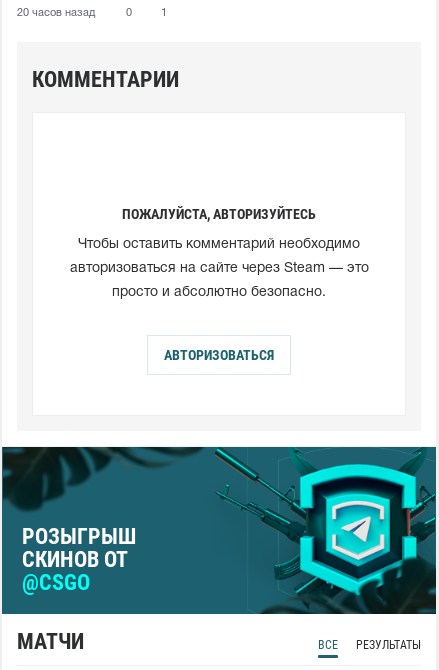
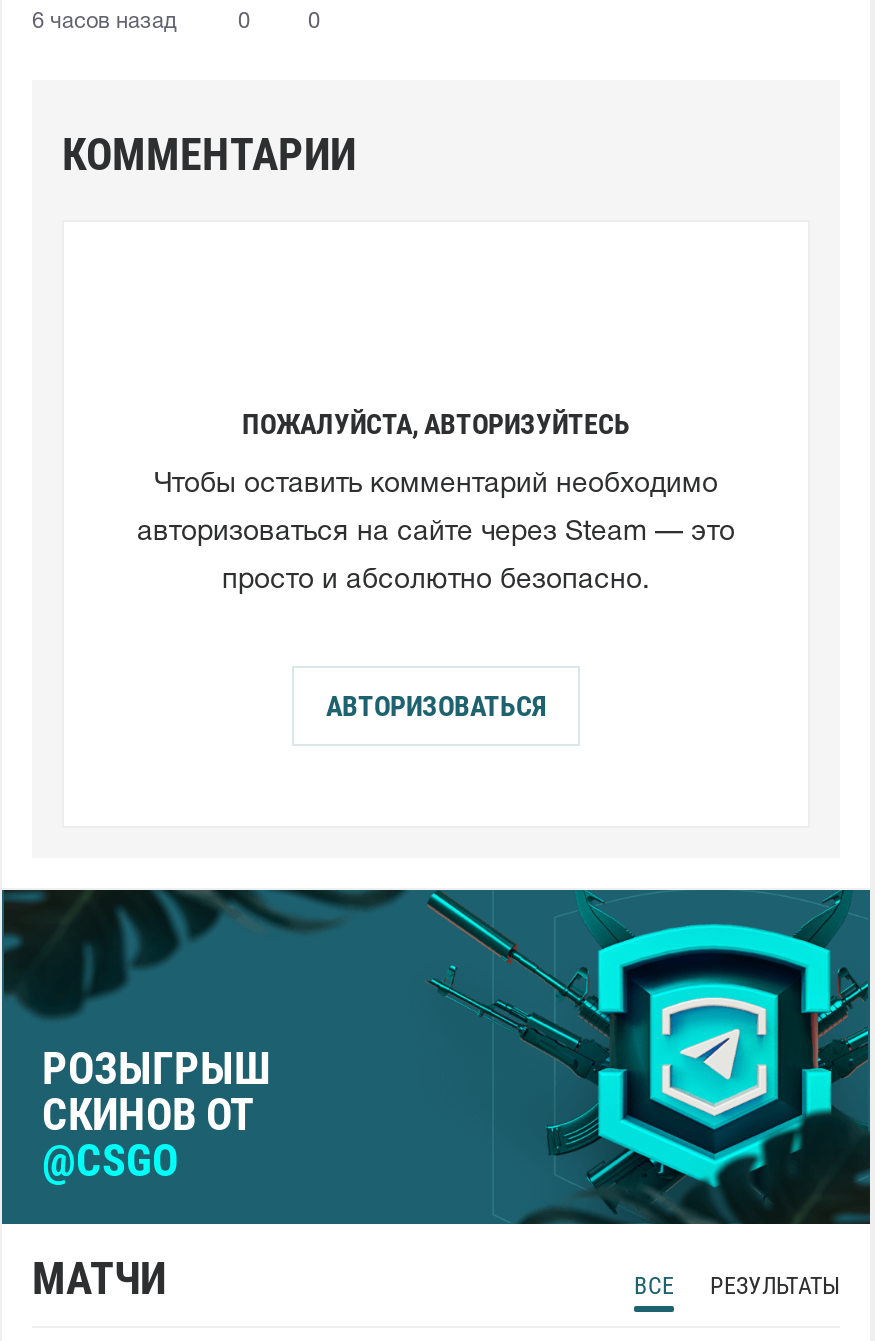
- 20 часов назад
+ 6 часов назад

- 1
+ 0
